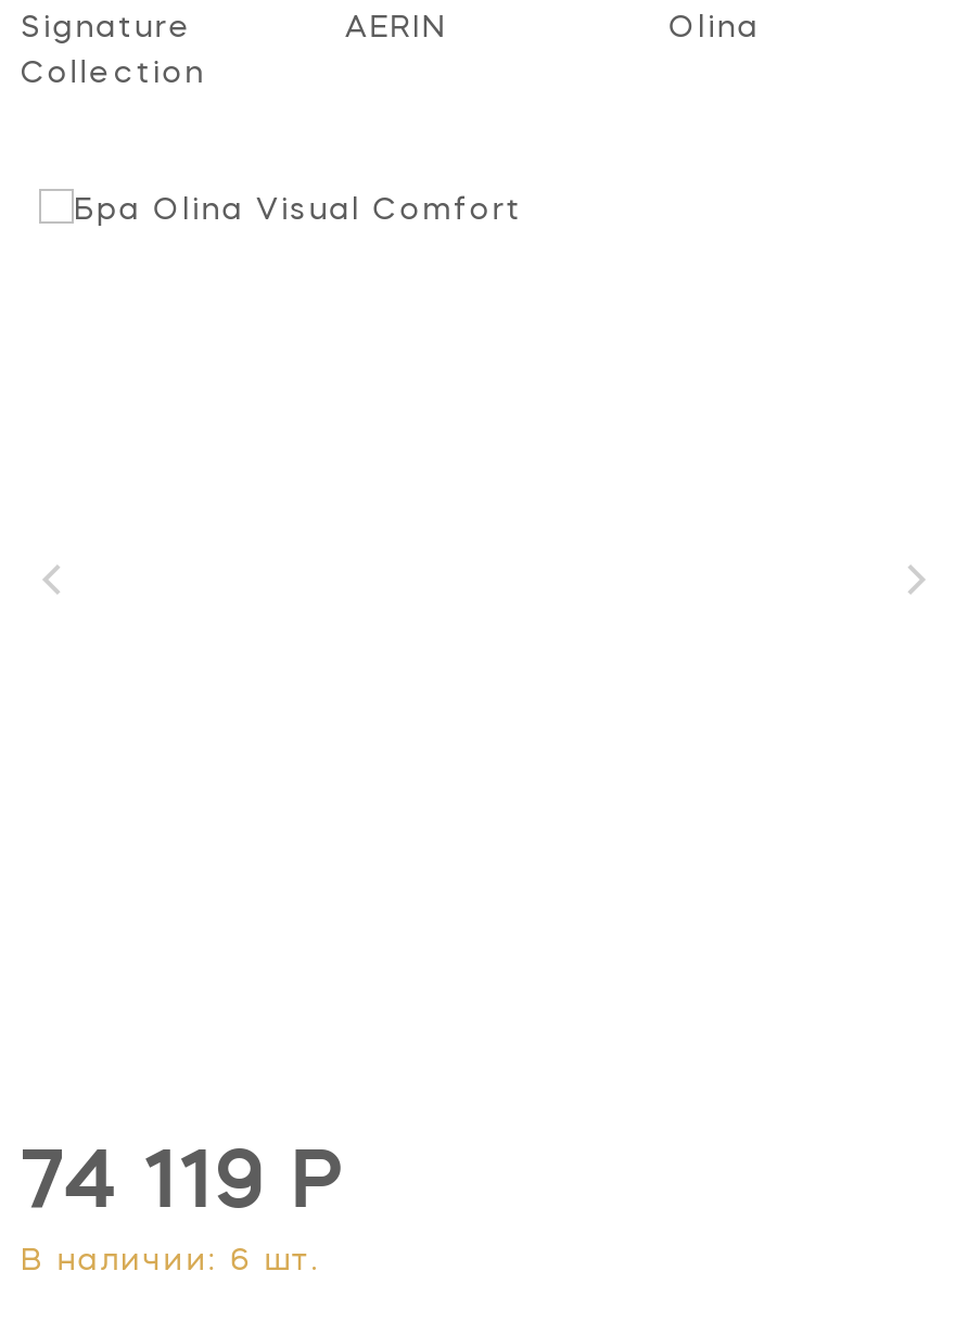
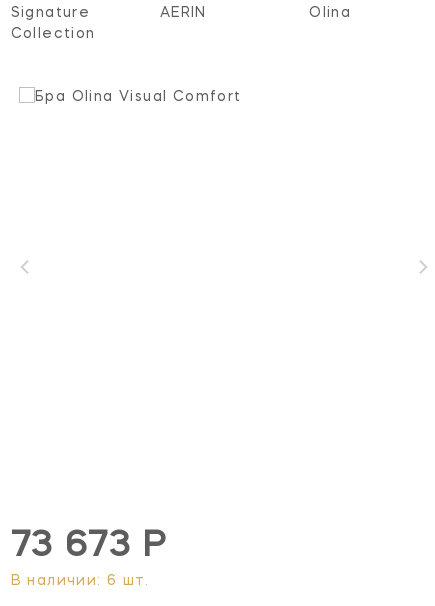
- 74 119 Р
+ 73 673 Р
